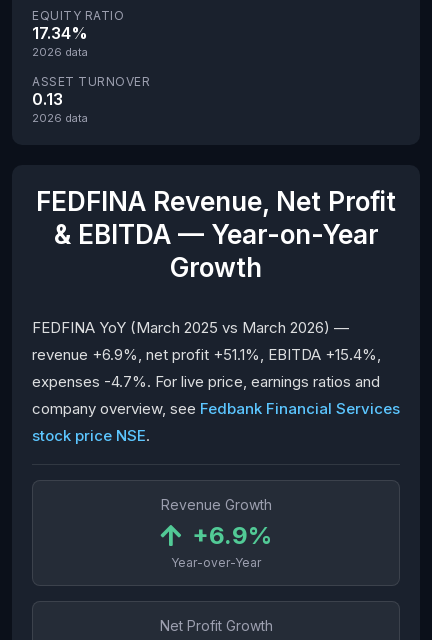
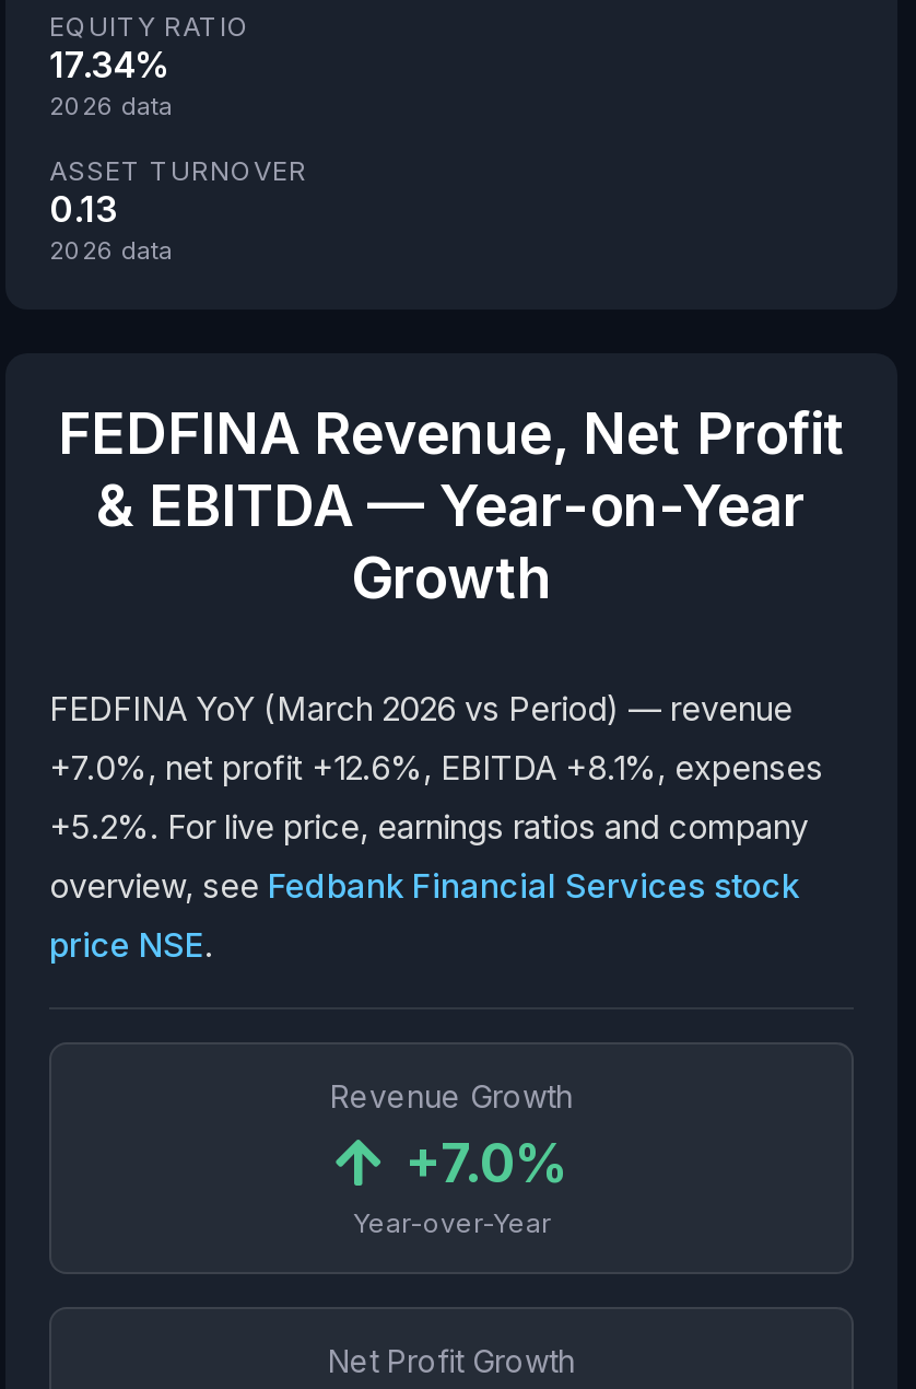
- FEDFINA YoY (March 2025 vs March 2026) —
- revenue +6.9%, net profit +51.1%, EBITDA +15.4%,
- expenses -4.7%. For live price, earnings ratios and
- company overview, see Fedbank Financial Services
- stock price NSE.
+ FEDFINA YoY (March 2026 vs Period) — revenue
+ +7.0%, net profit +12.6%, EBITDA +8.1%, expenses
+ +5.2%. For live price, earnings ratios and company
+ overview, see Fedbank Financial Services stock
+ price NSE.

- +6.9%
+ +7.0%
